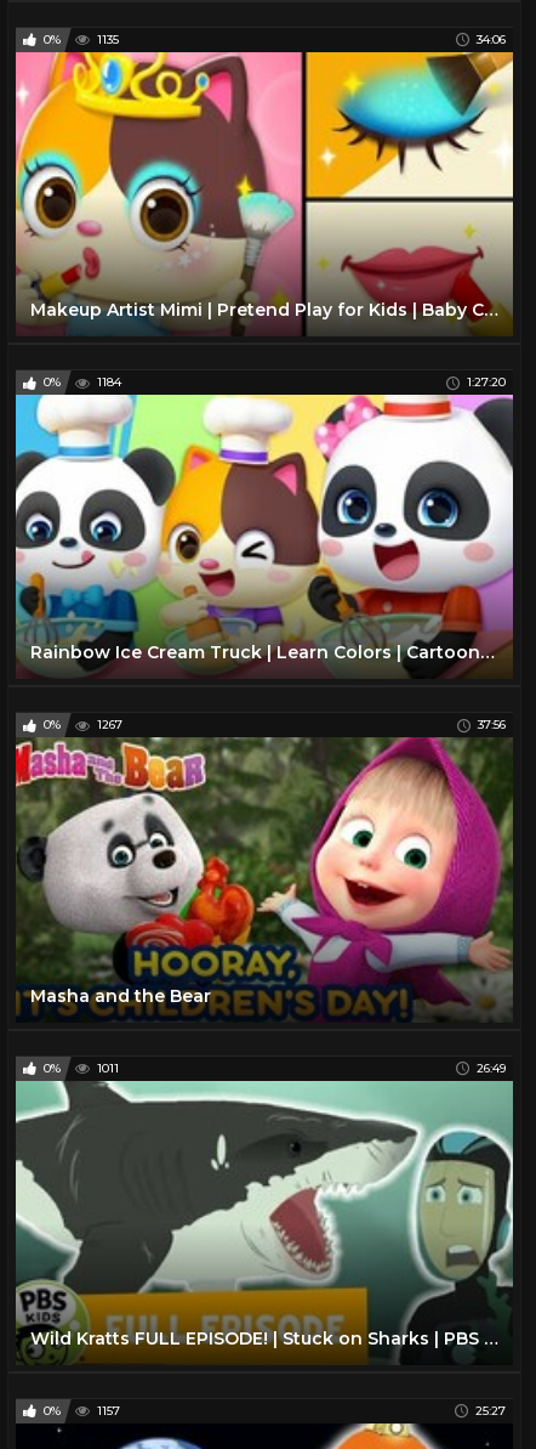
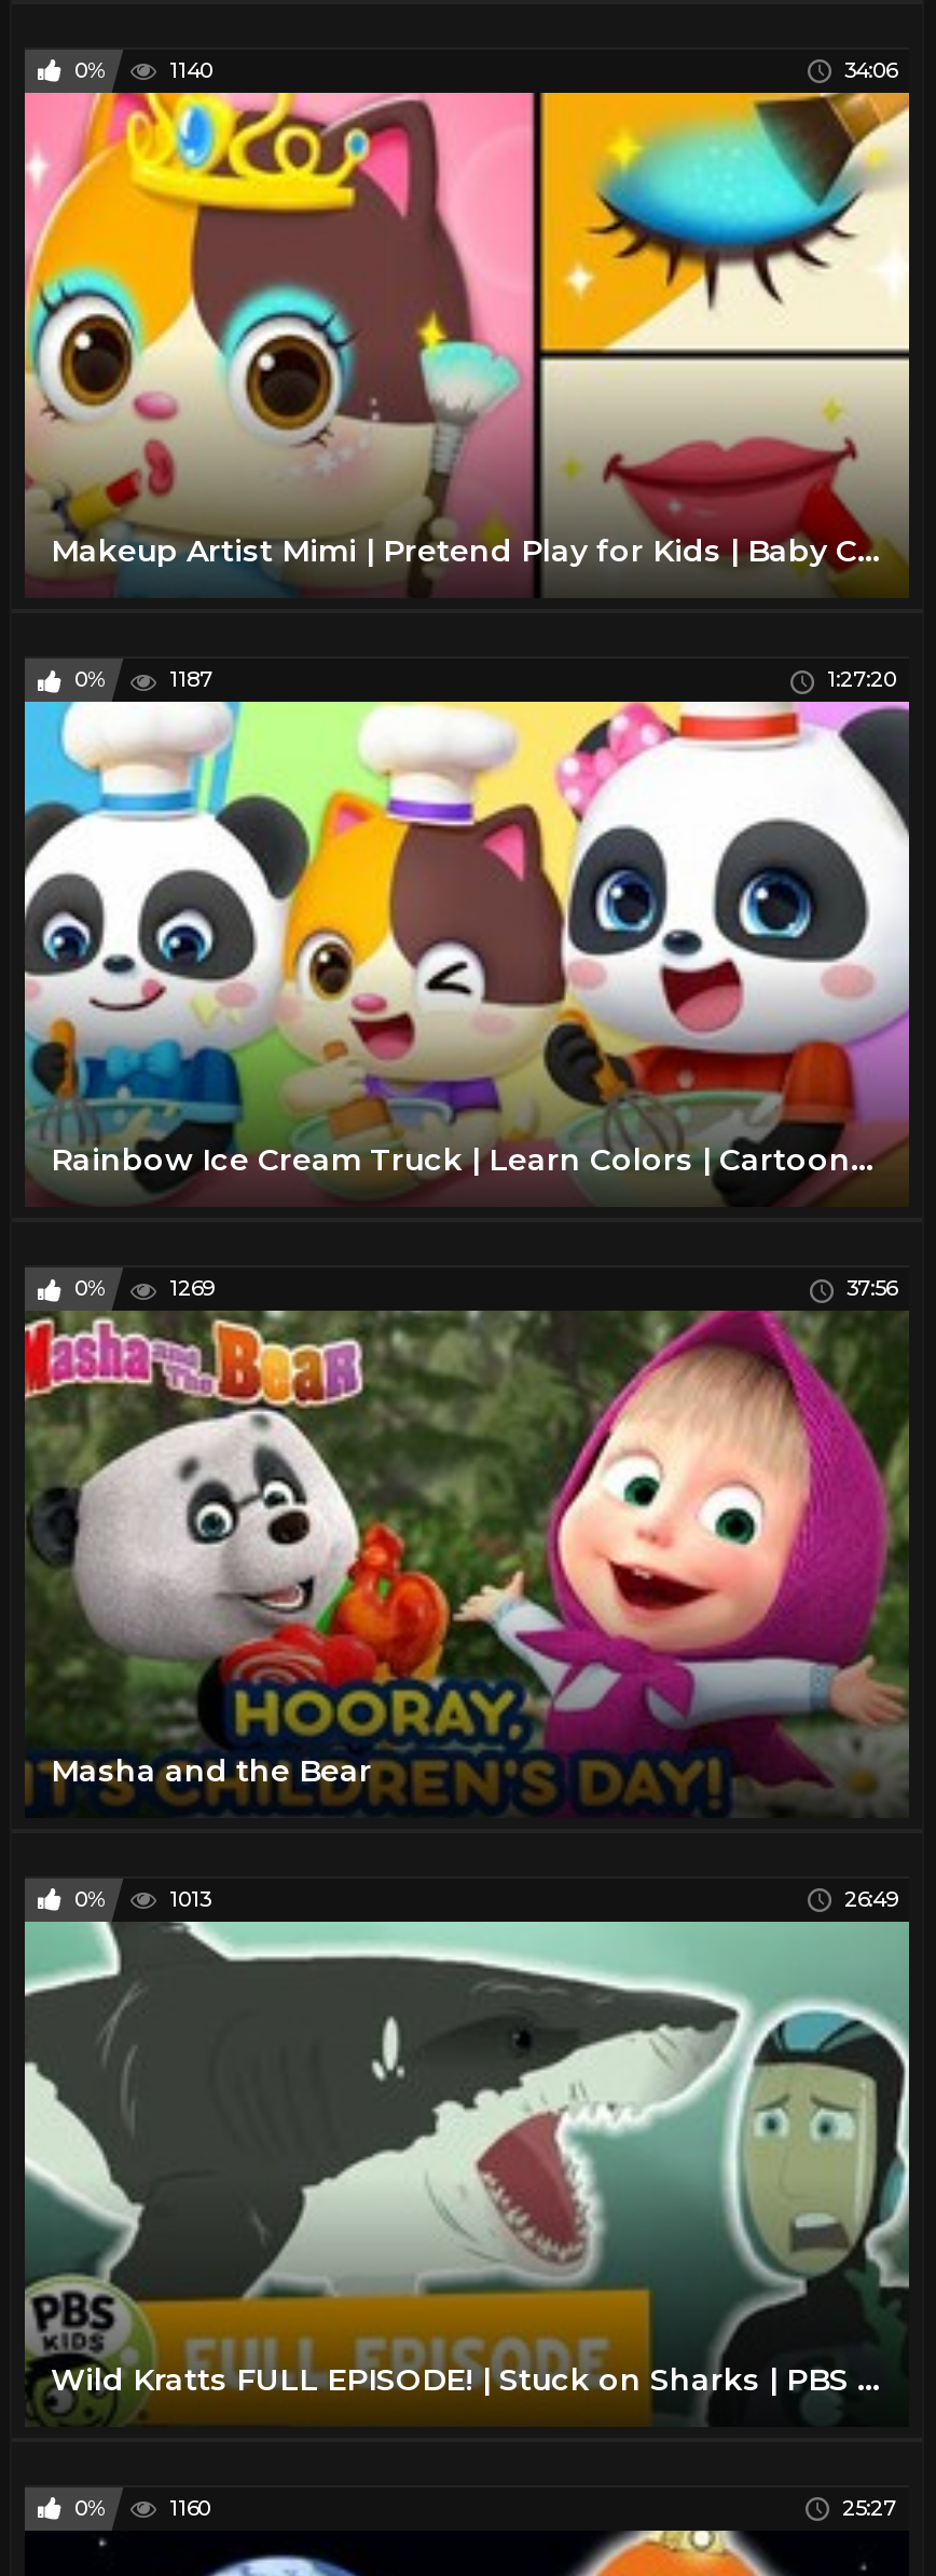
- 1135
+ 1140

- 1184
+ 1187

- 1267
+ 1269

- 1011
+ 1013

- 1157
+ 1160
